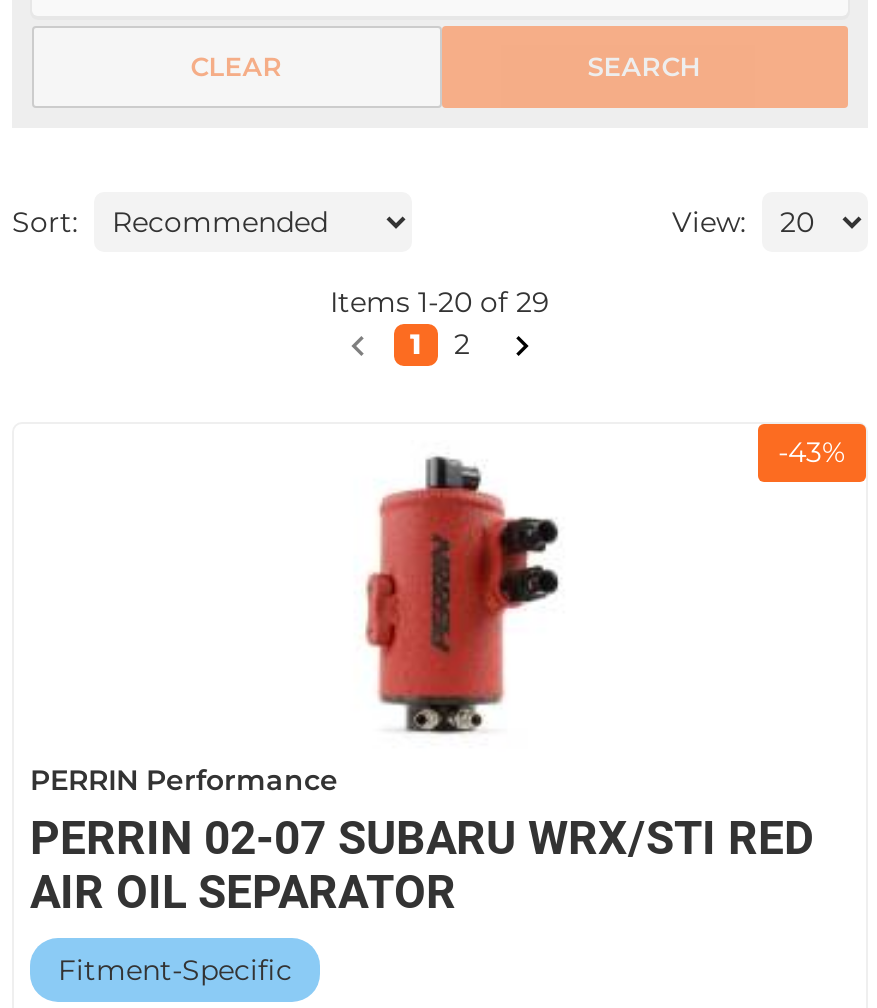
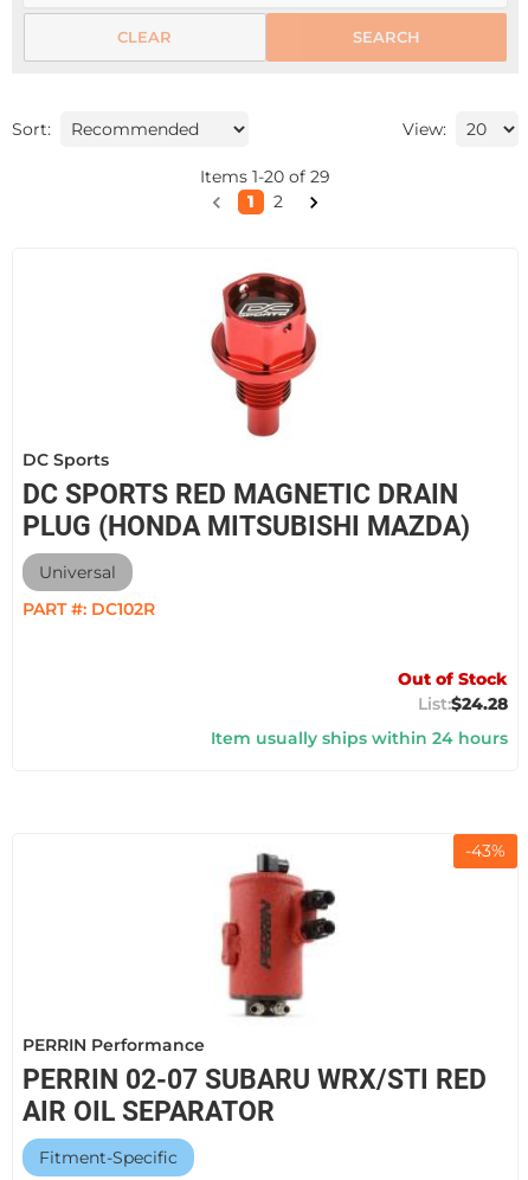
+ [image]
+ DC Sports
+ DC SPORTS RED MAGNETIC DRAIN
+ PLUG (HONDA MITSUBISHI MAZDA)
+ Universal
+ PART #: DC102R
+ Out of Stock
+ $24.28
+ Item usually ships within 24 hours
